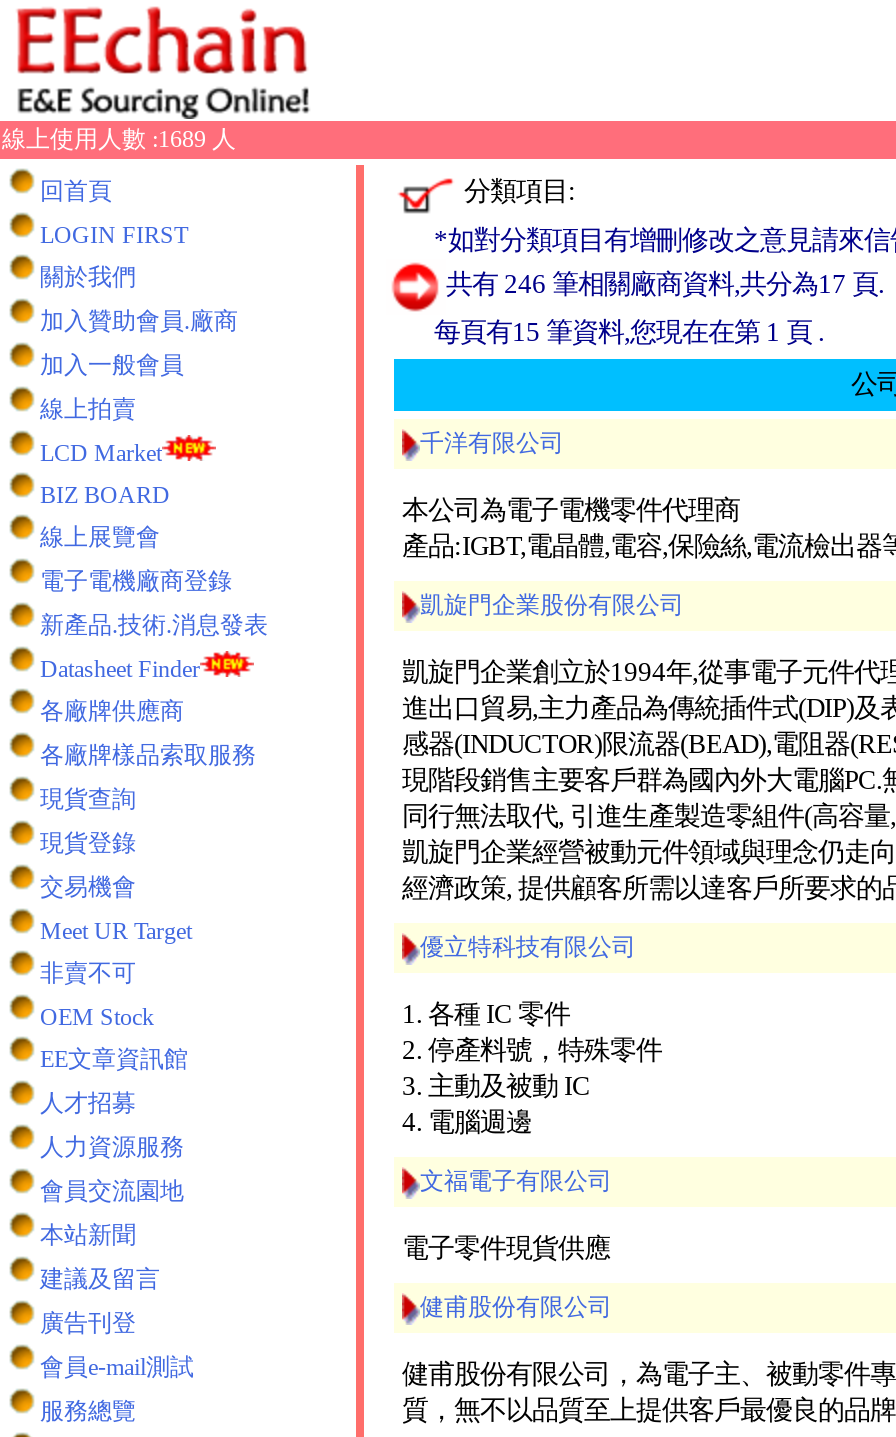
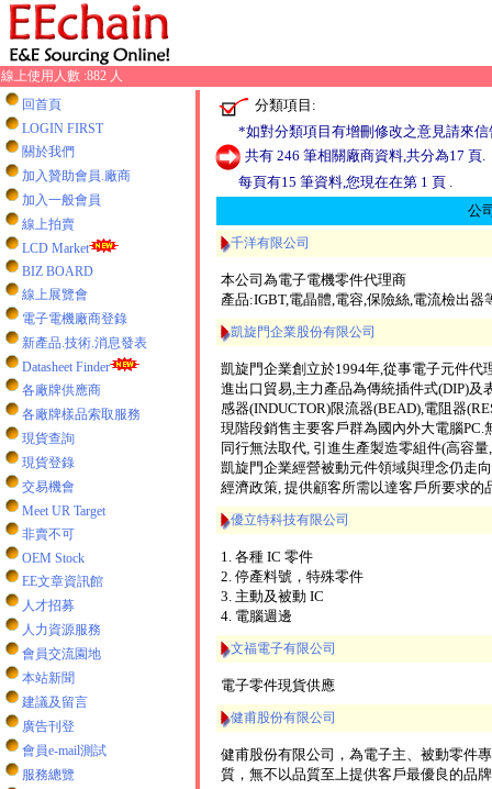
- 線上使用人數 :1689 人
+ 線上使用人數 :882 人
